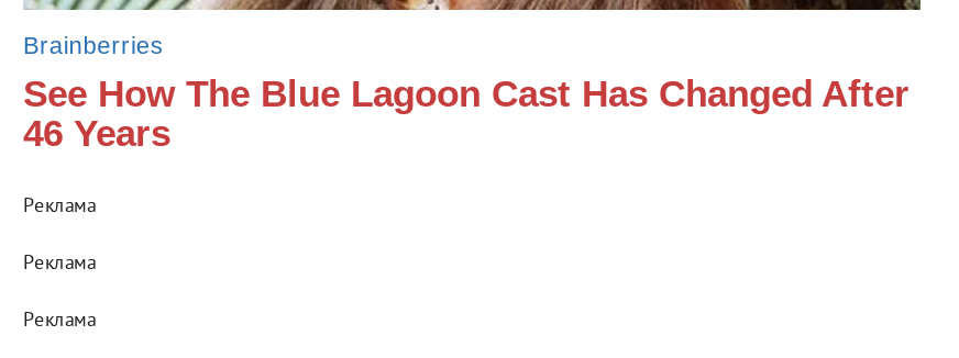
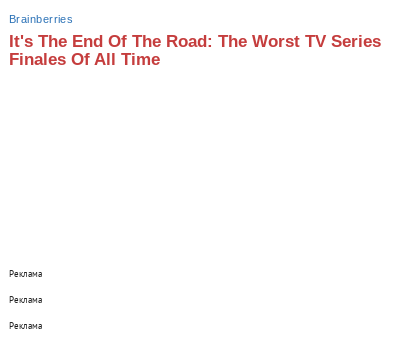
- See How The Blue Lagoon Cast Has Changed After
- 46 Years
+ It's The End Of The Road: The Worst TV Series
+ Finales Of All Time
